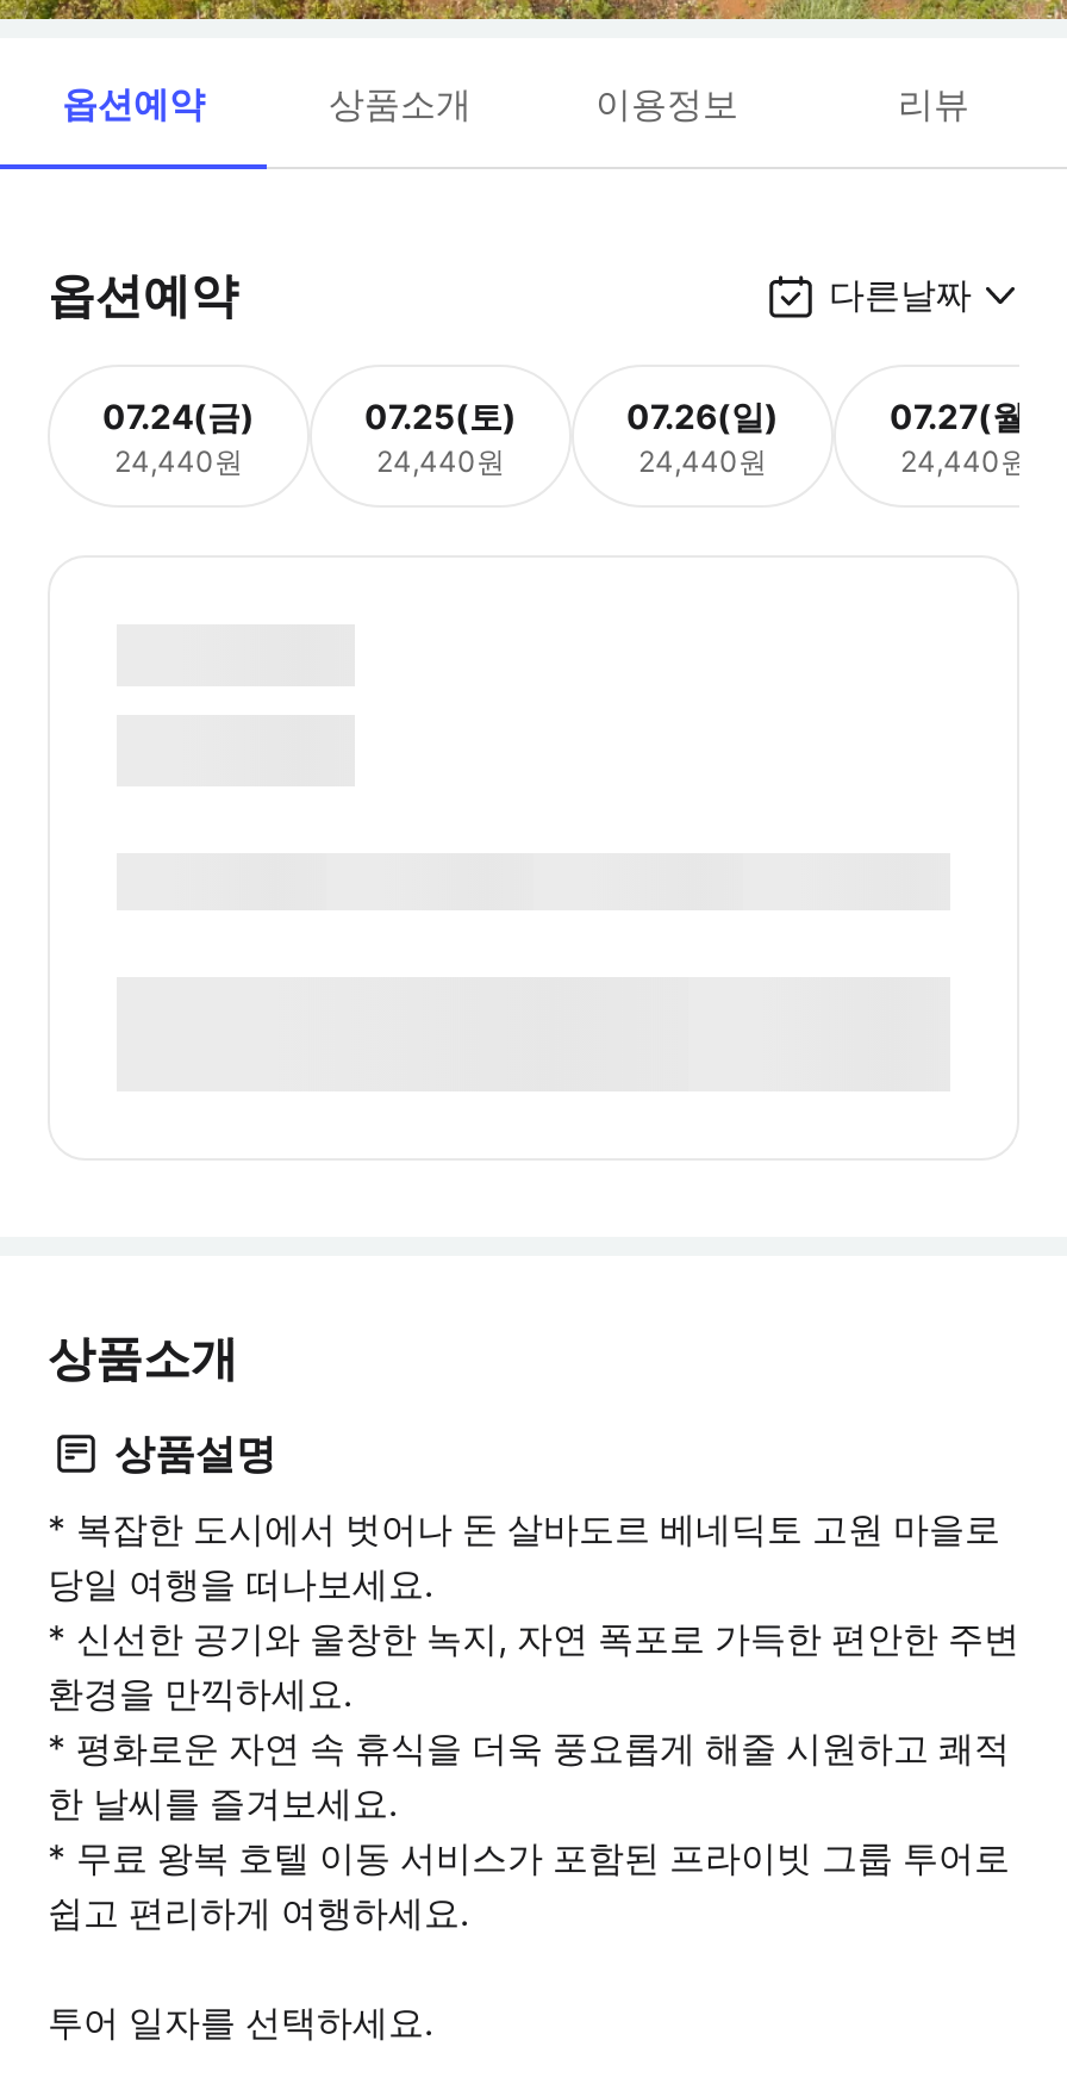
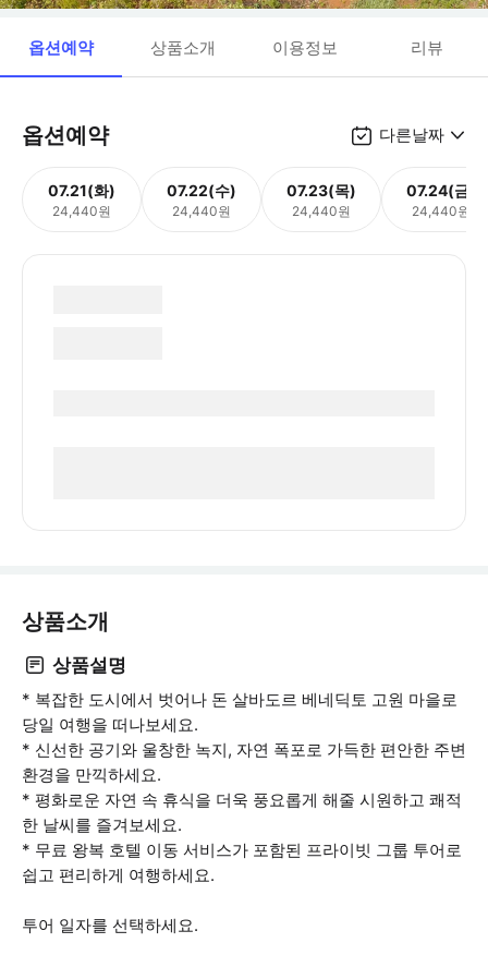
- 07.24(금)
+ 07.21(화)

- 07.25(토)
+ 07.22(수)

- 07.26(일)
+ 07.23(목)

- 07.27(월)
+ 07.24(금)
